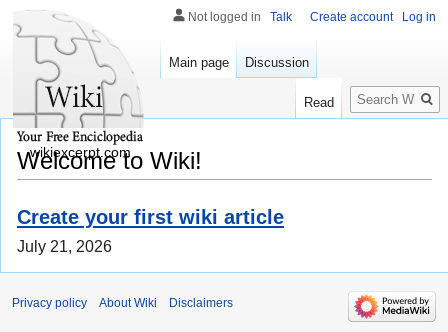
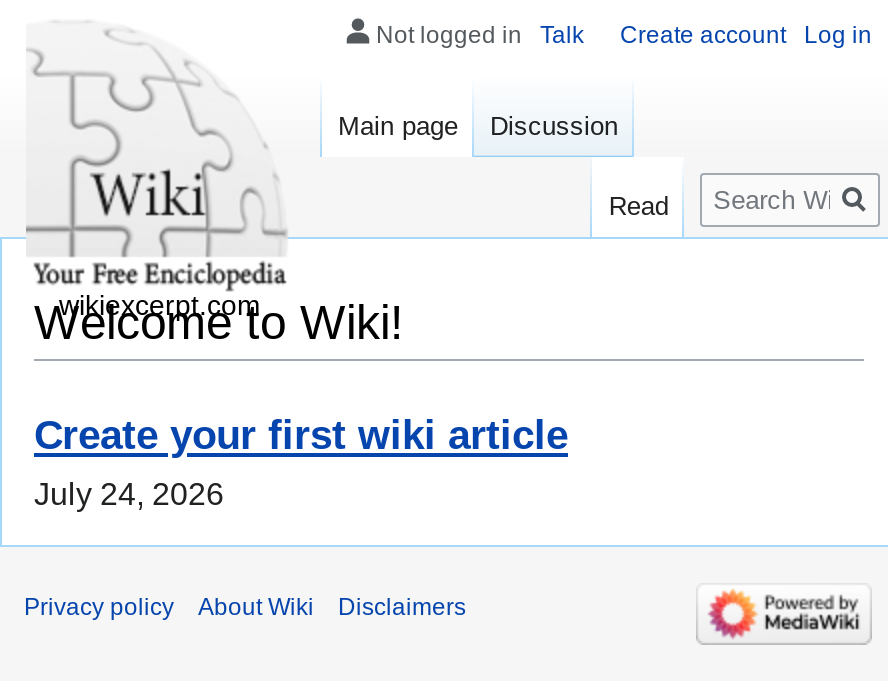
- July 21, 2026
+ July 24, 2026
